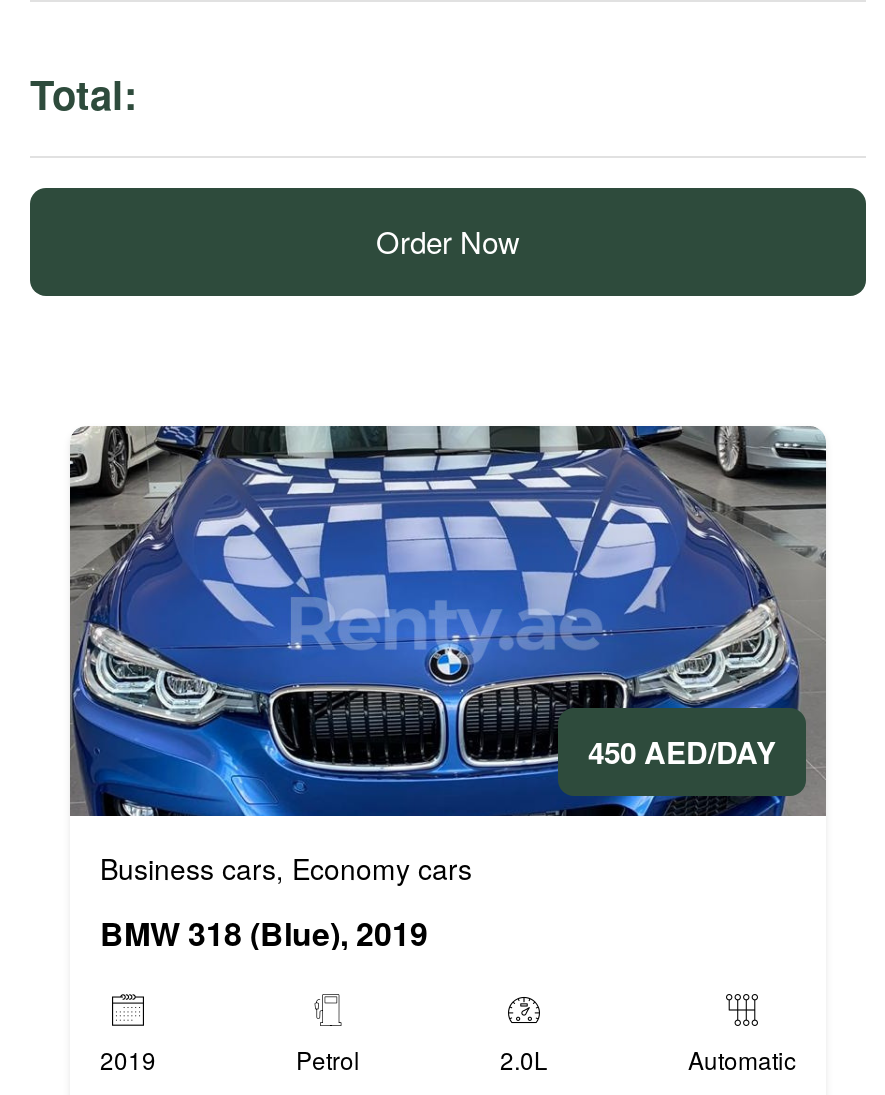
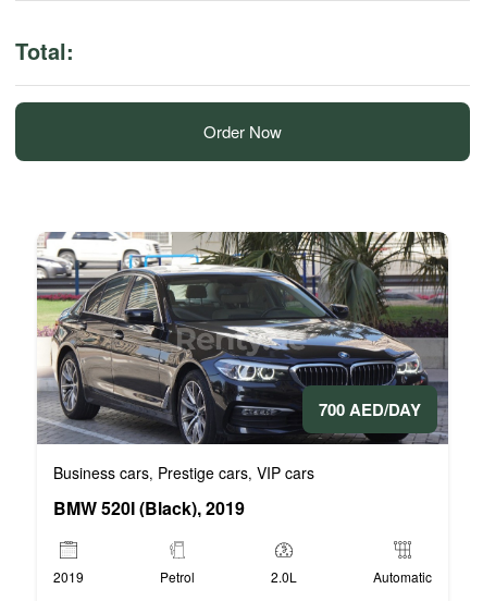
- [image]
- 450 AED/DAY
+ [image]
+ 700 AED/DAY

- Business cars, Economy cars
+ Business cars, Prestige cars, VIP cars

- BMW 318 (Blue), 2019
+ BMW 520I (Black), 2019
